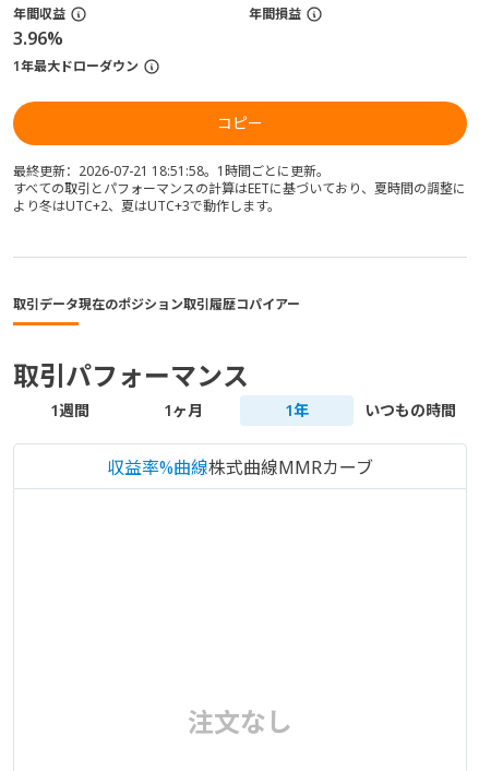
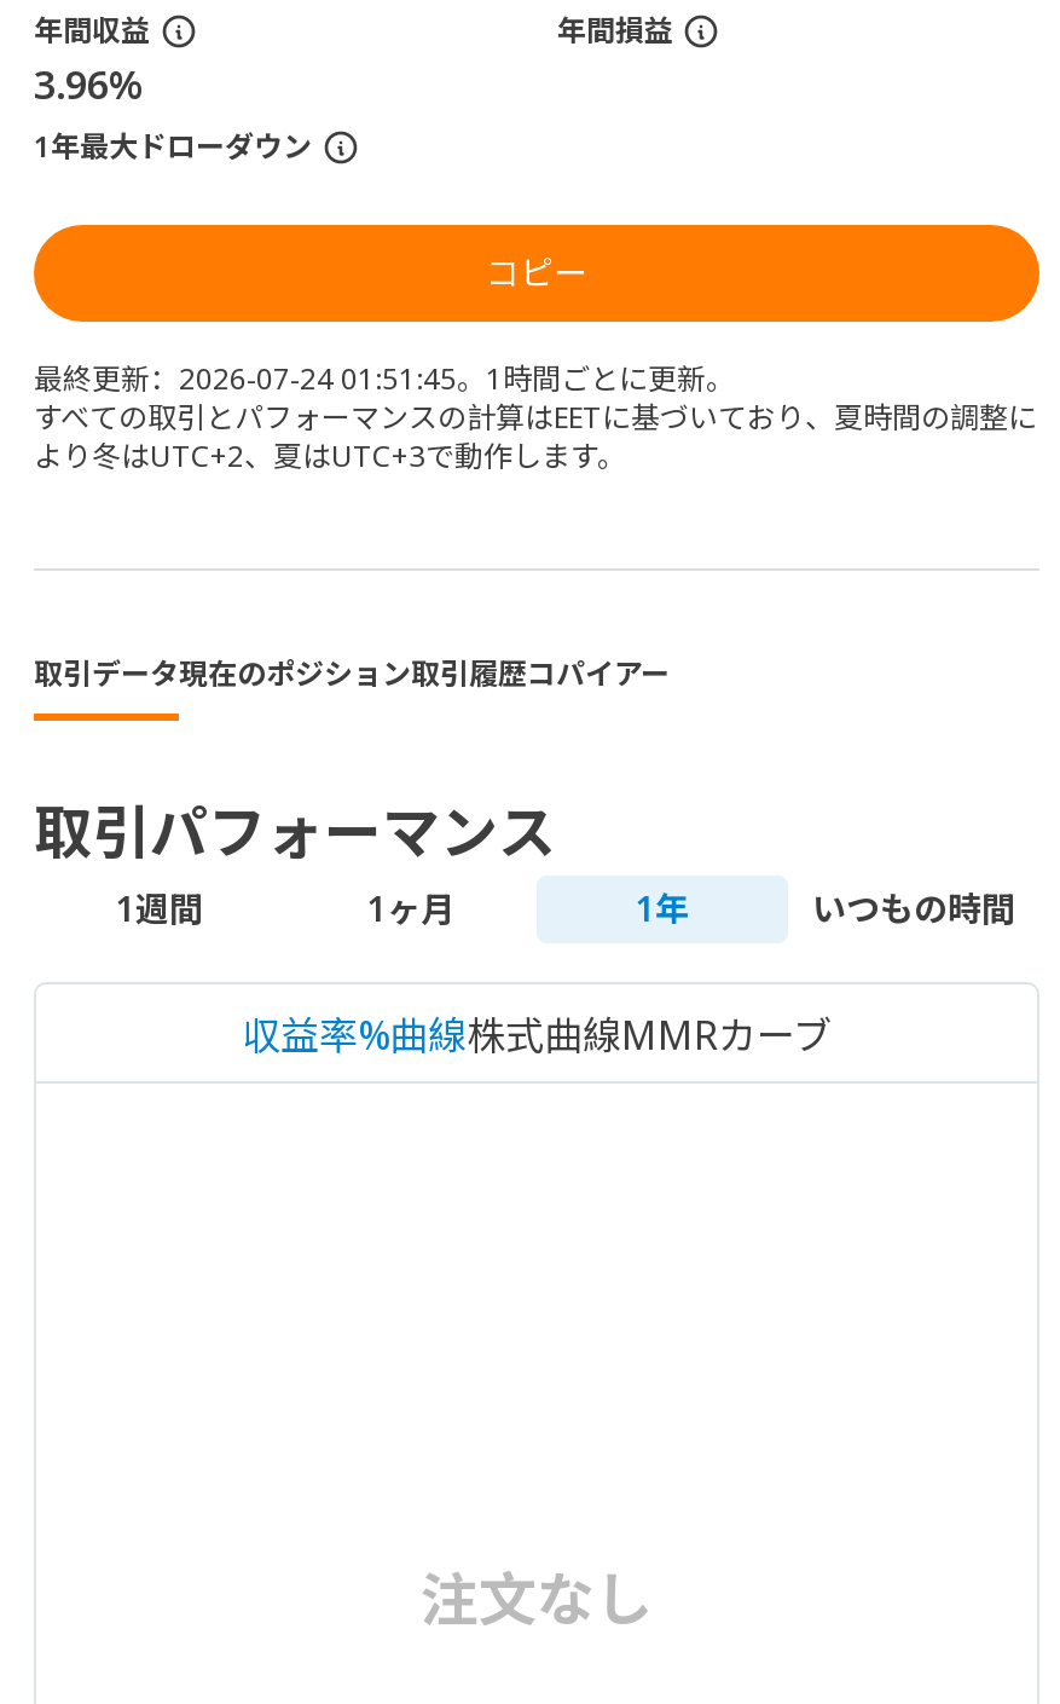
- 最終更新：2026-07-21 18:51:58。1時間ごとに更新。
+ 最終更新：2026-07-24 01:51:45。1時間ごとに更新。
